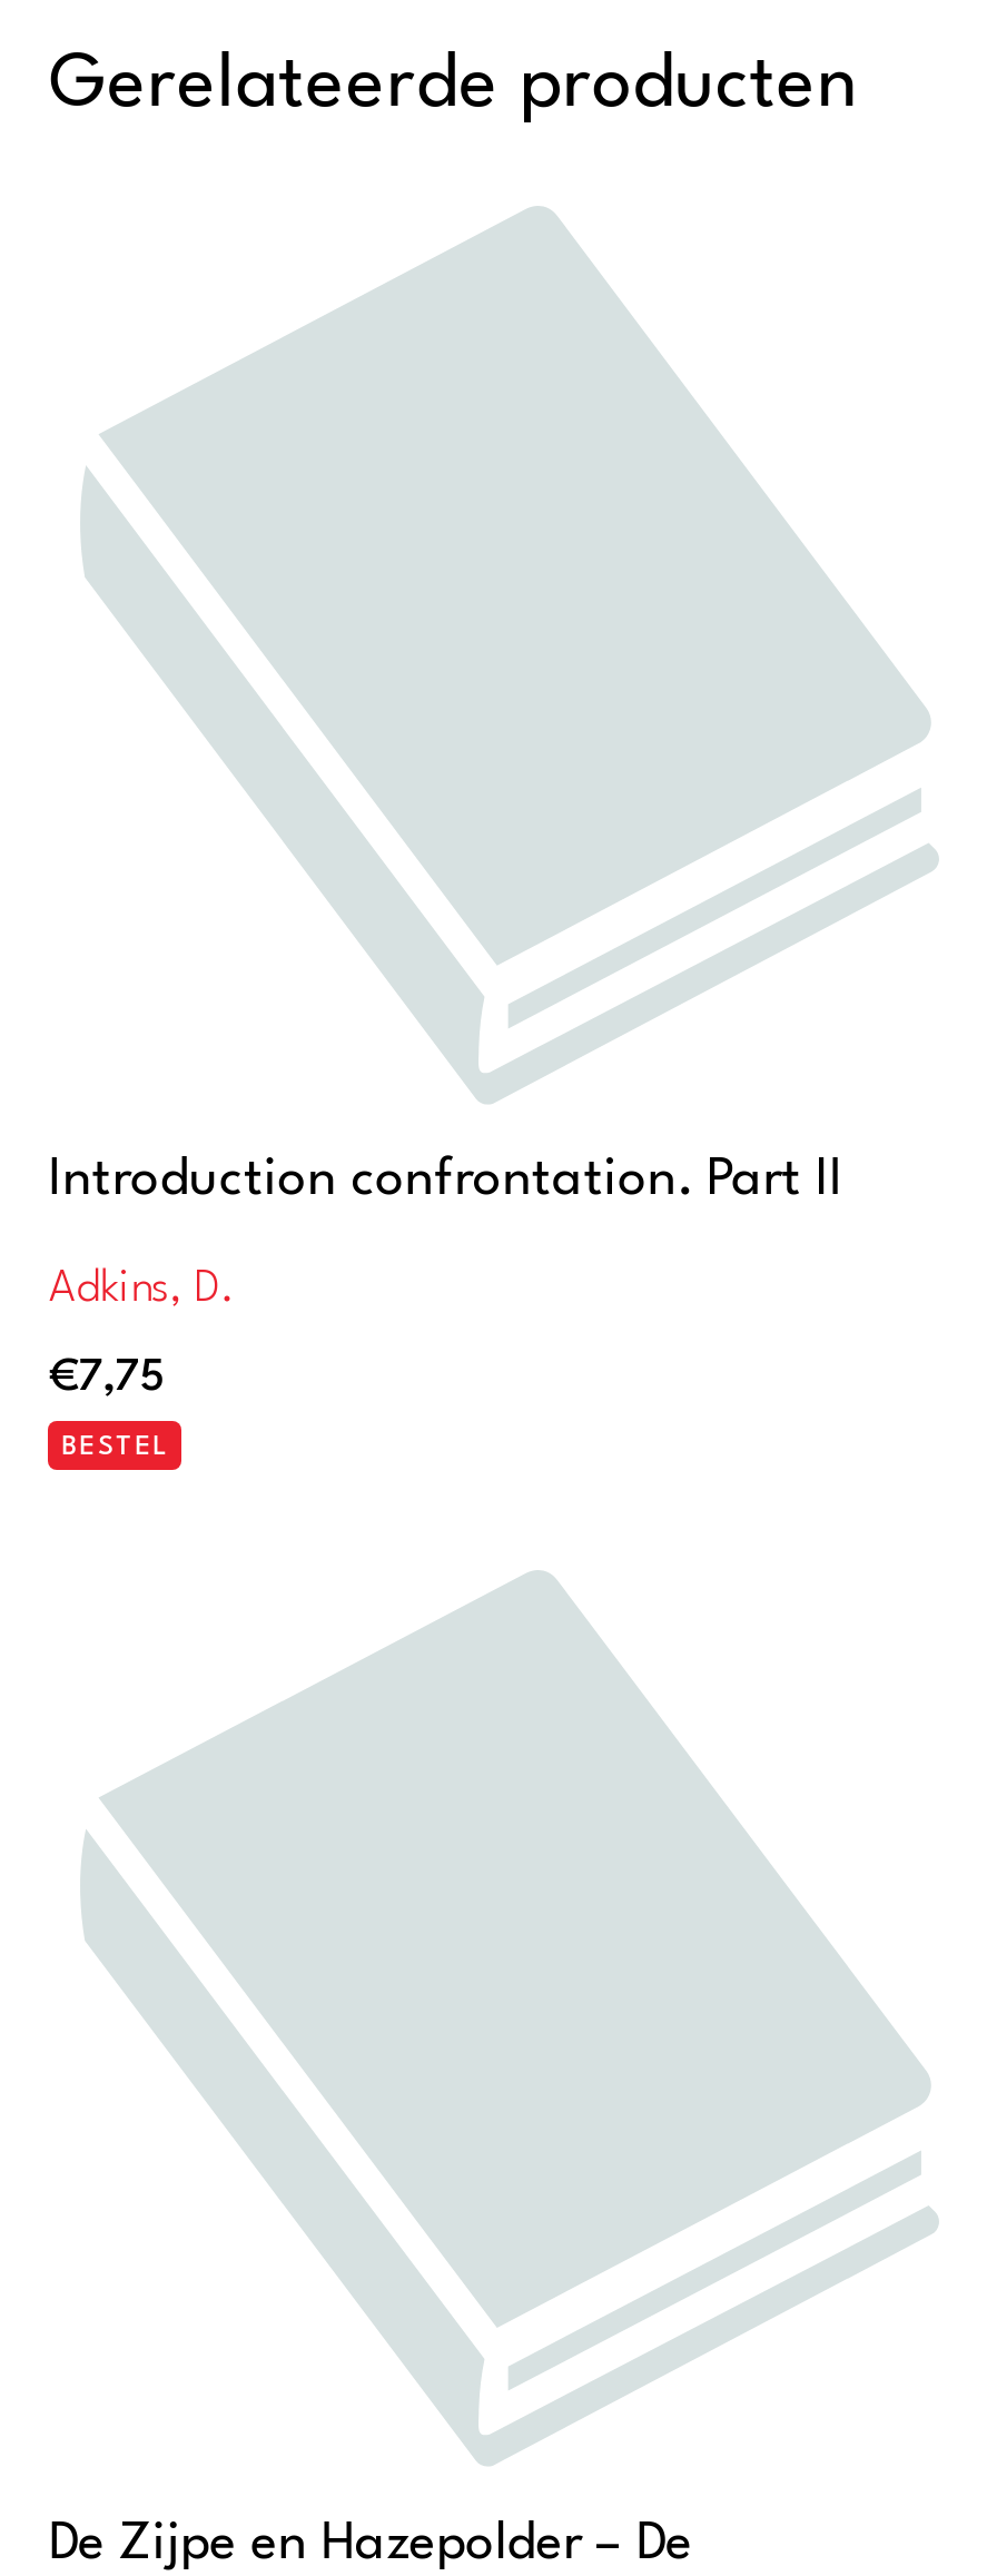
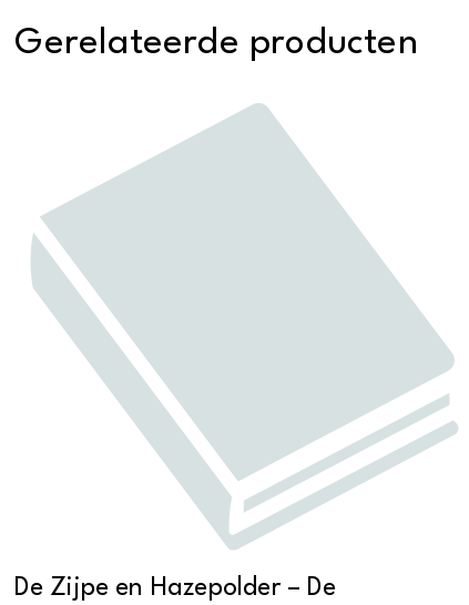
- Introduction confrontation. Part II
- Adkins, D.
- €7,75
- BESTEL
